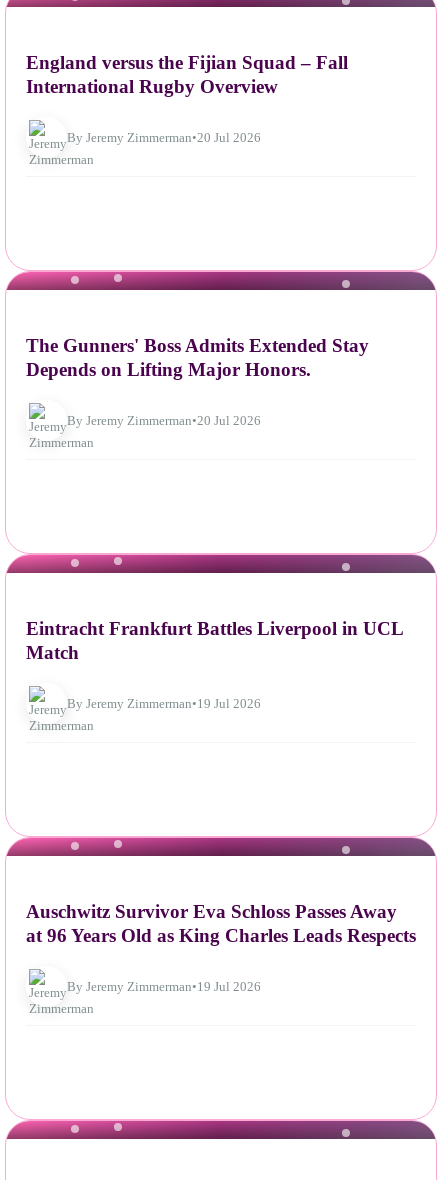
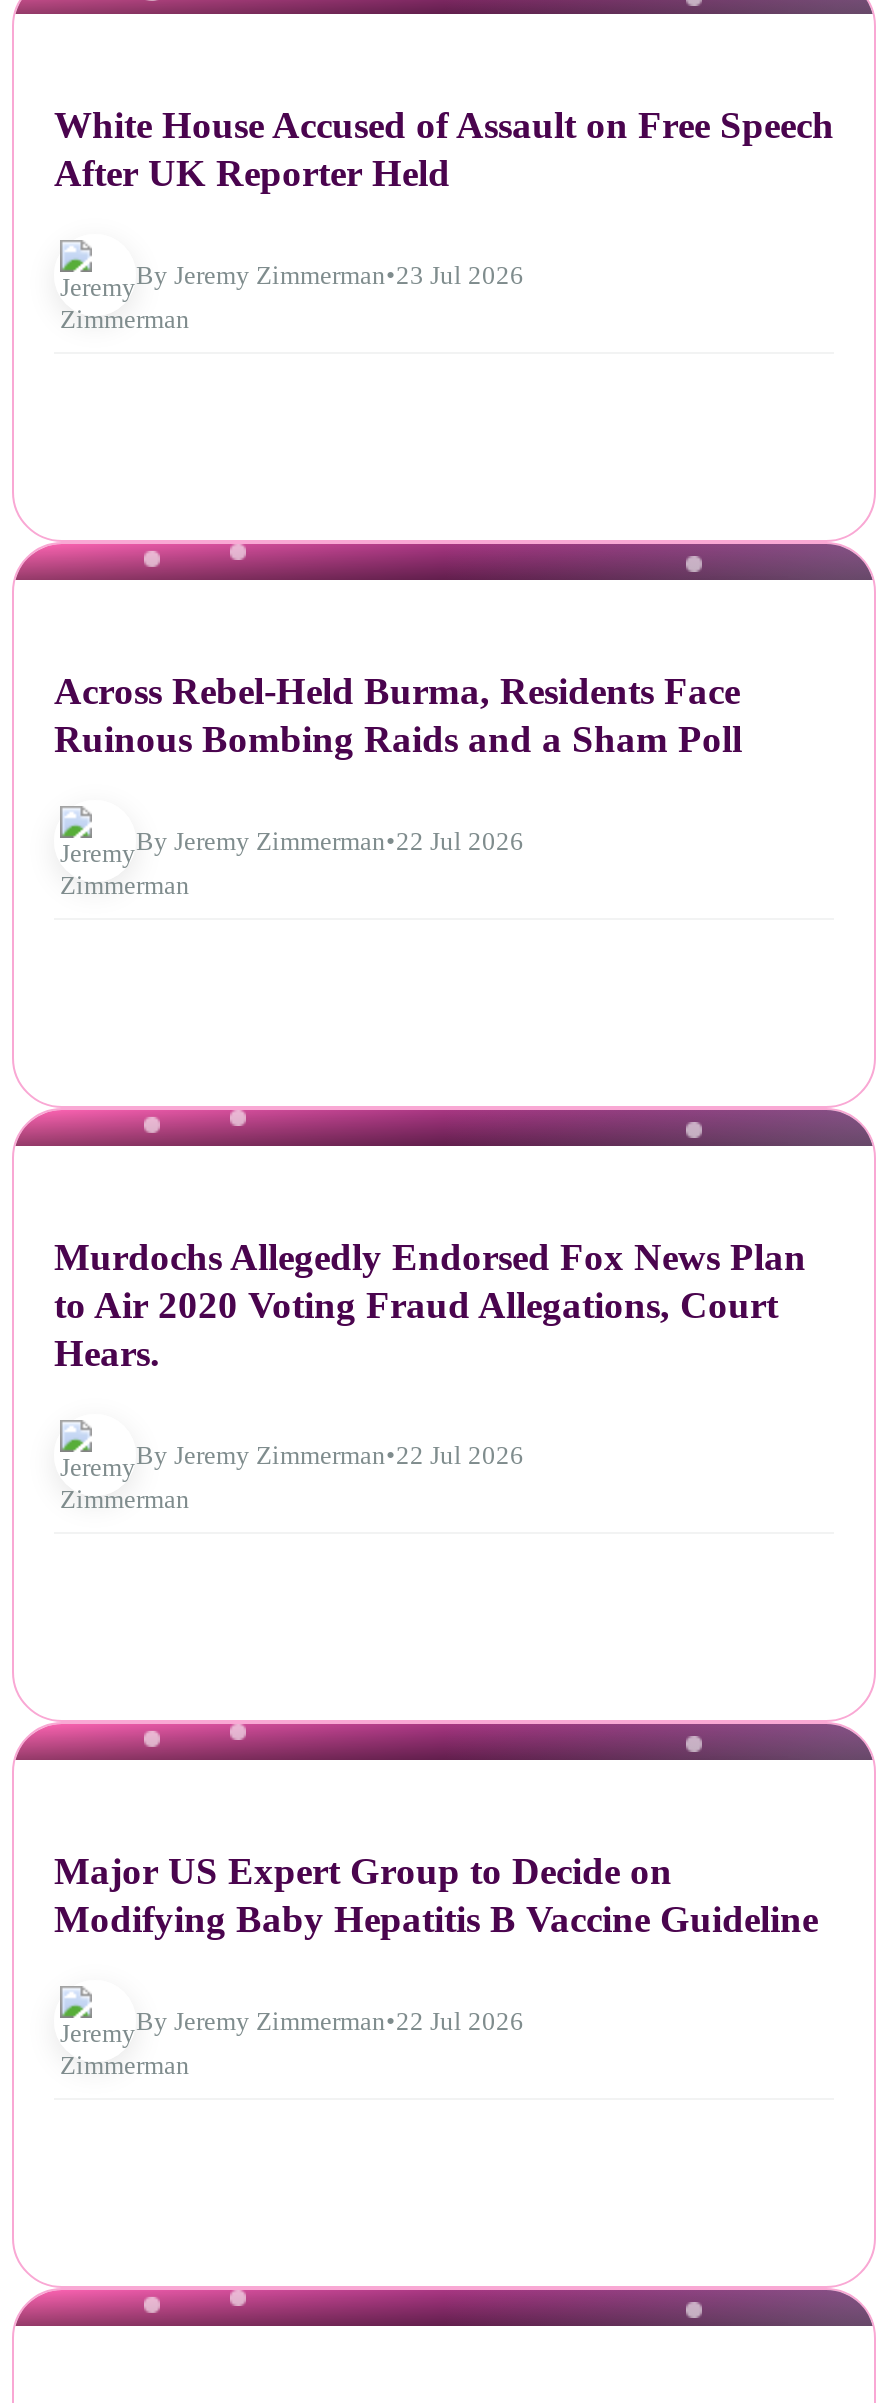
- England versus the Fijian Squad – Fall
- International Rugby Overview
+ White House Accused of Assault on Free Speech
+ After UK Reporter Held

- By Jeremy Zimmerman•20 Jul 2026
+ By Jeremy Zimmerman•23 Jul 2026

- The Gunners' Boss Admits Extended Stay
- Depends on Lifting Major Honors.
+ Across Rebel-Held Burma, Residents Face
+ Ruinous Bombing Raids and a Sham Poll

- By Jeremy Zimmerman•20 Jul 2026
+ By Jeremy Zimmerman•22 Jul 2026

- Eintracht Frankfurt Battles Liverpool in UCL
- Match
+ Murdochs Allegedly Endorsed Fox News Plan
+ to Air 2020 Voting Fraud Allegations, Court
+ Hears.

- By Jeremy Zimmerman•19 Jul 2026
+ By Jeremy Zimmerman•22 Jul 2026

- Auschwitz Survivor Eva Schloss Passes Away
- at 96 Years Old as King Charles Leads Respects
+ Major US Expert Group to Decide on
+ Modifying Baby Hepatitis B Vaccine Guideline

- By Jeremy Zimmerman•19 Jul 2026
+ By Jeremy Zimmerman•22 Jul 2026
